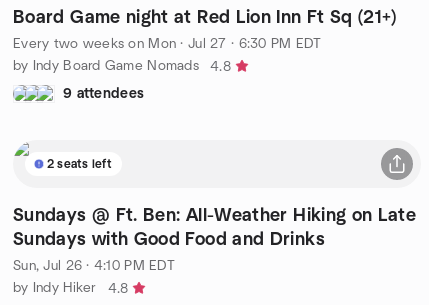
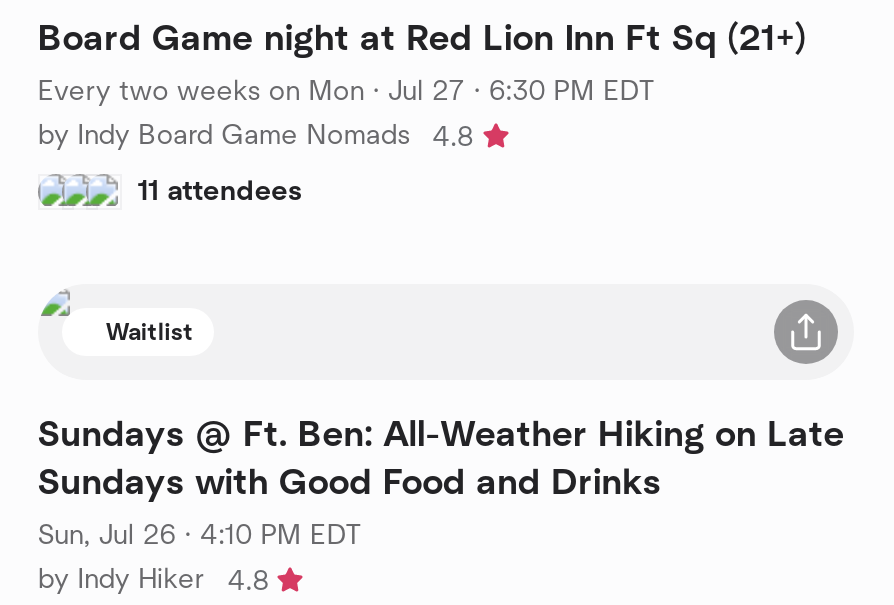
- 9 attendees
+ 11 attendees

- 2 seats left
+ Waitlist
